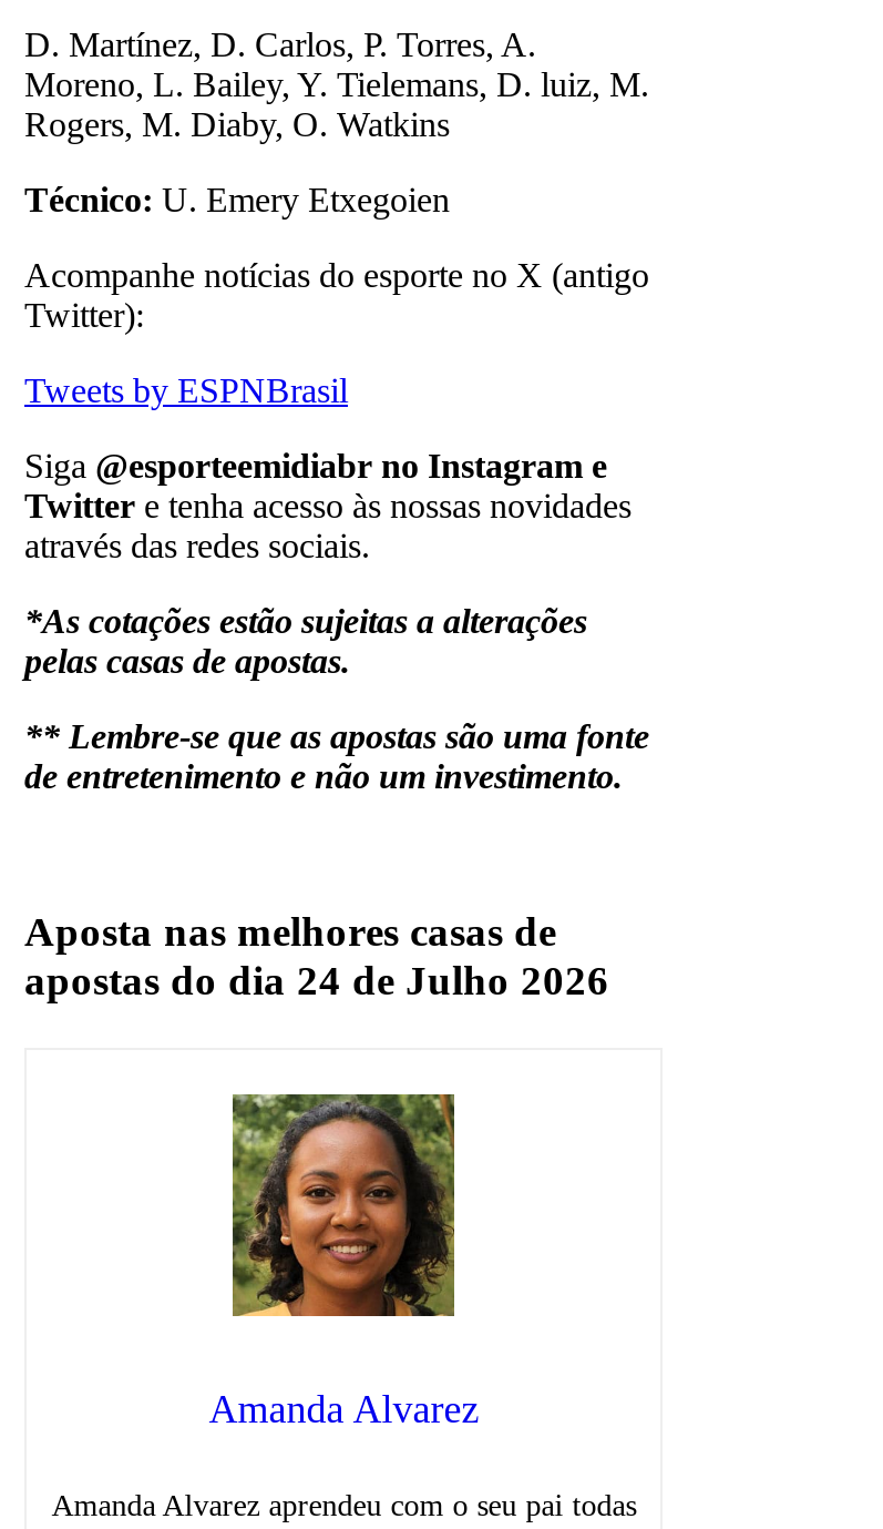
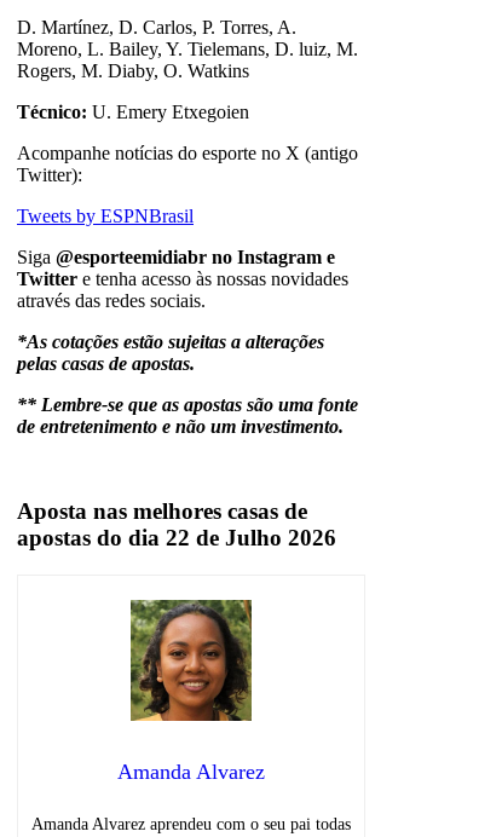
- apostas do dia 24 de Julho 2026
+ apostas do dia 22 de Julho 2026
